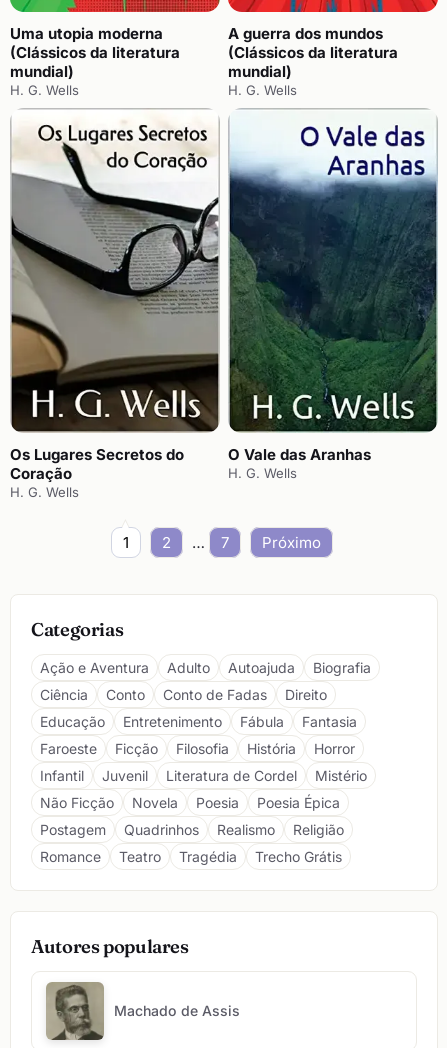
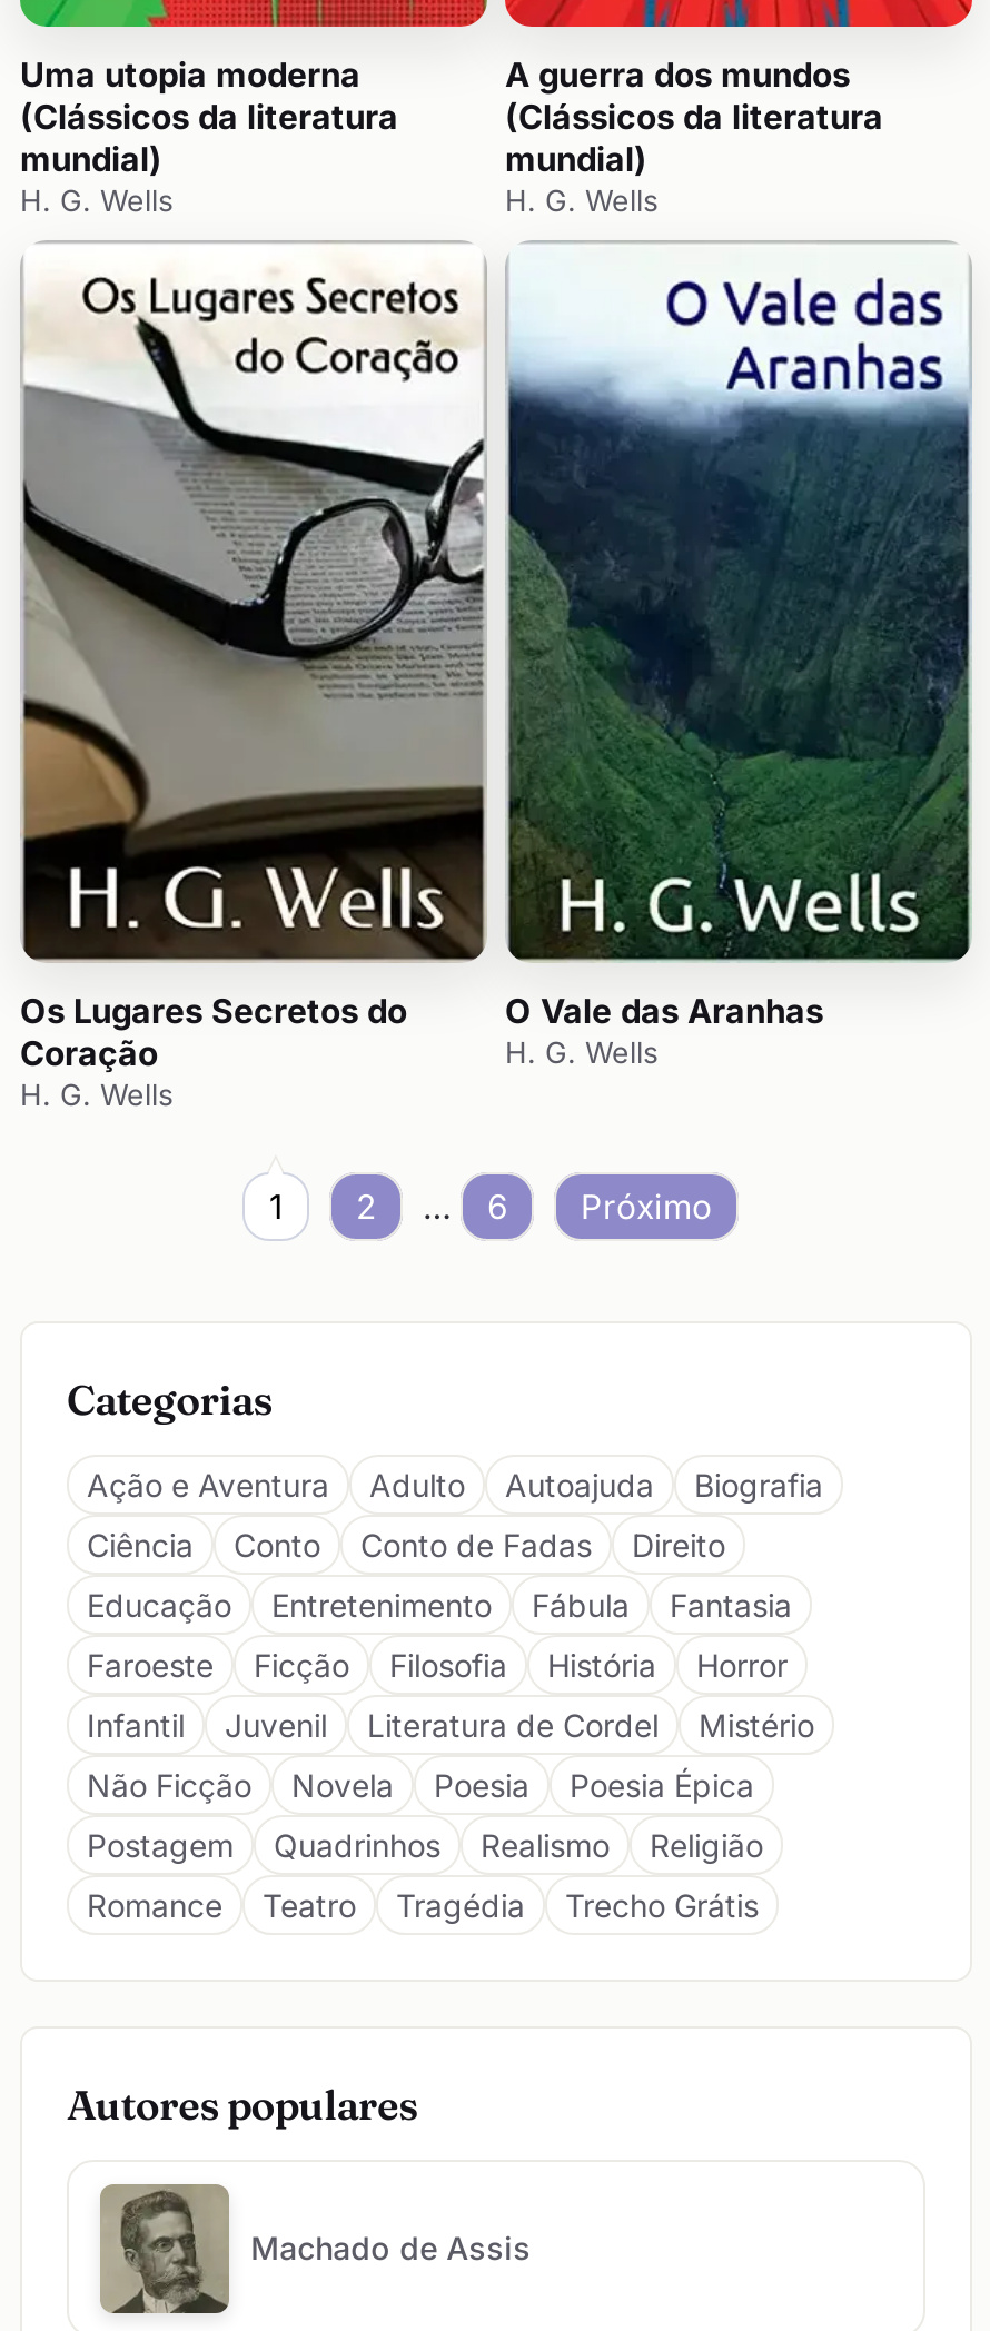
- 7
+ 6
